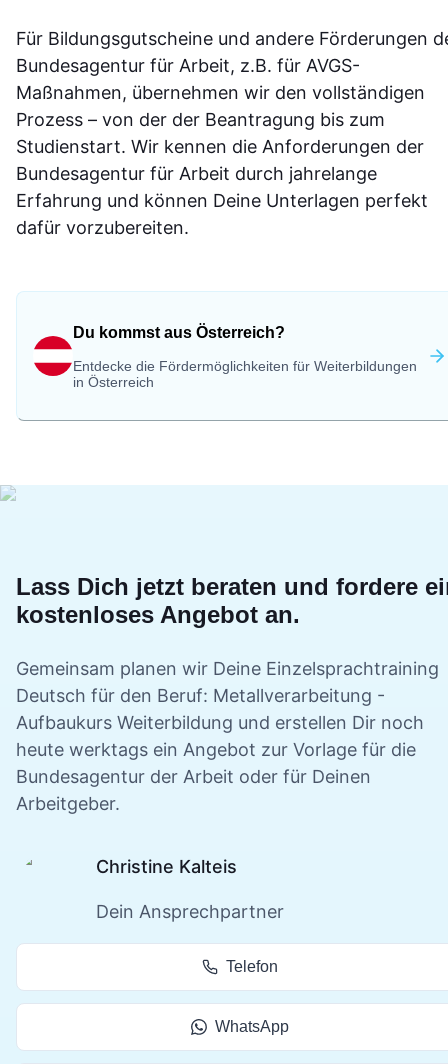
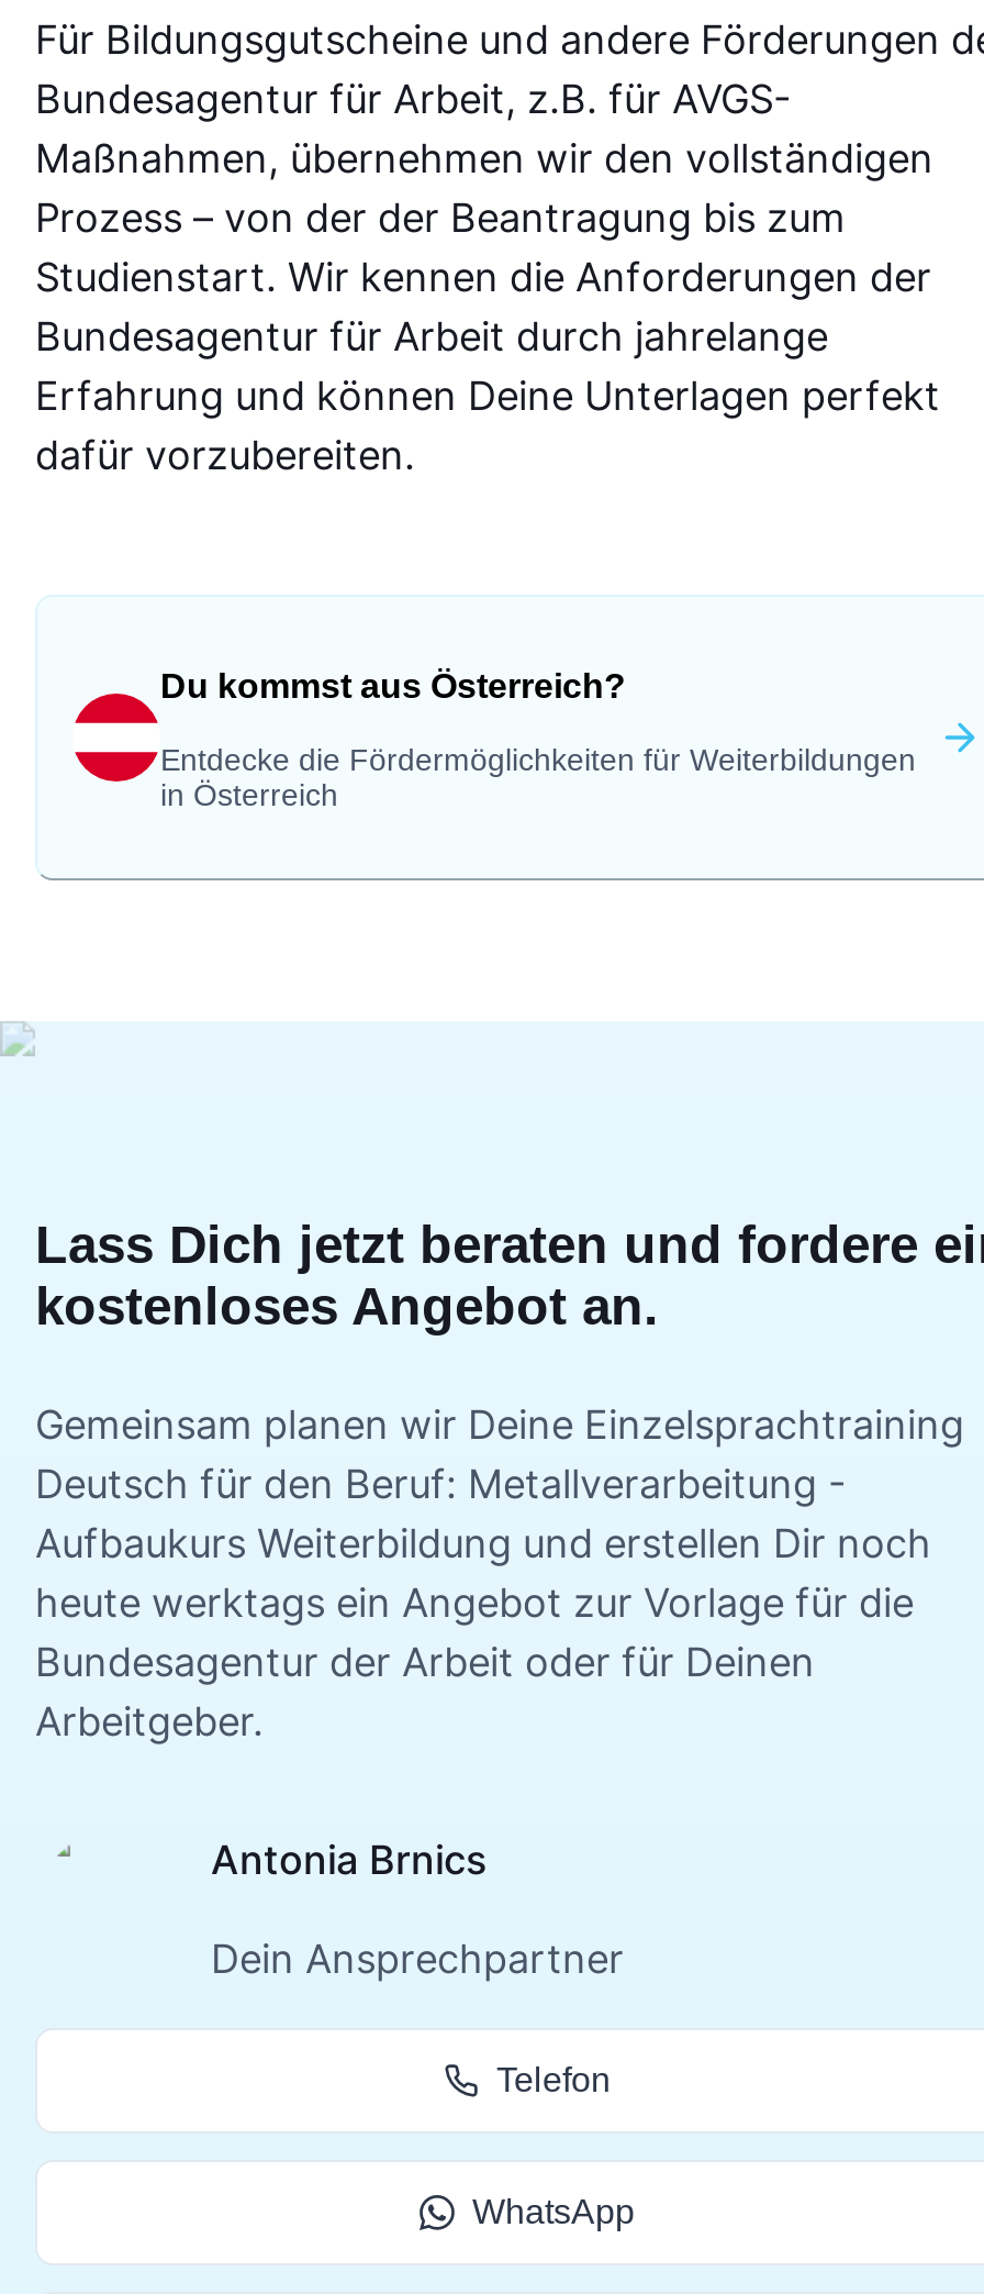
- Christine Kalteis
+ Antonia Brnics
